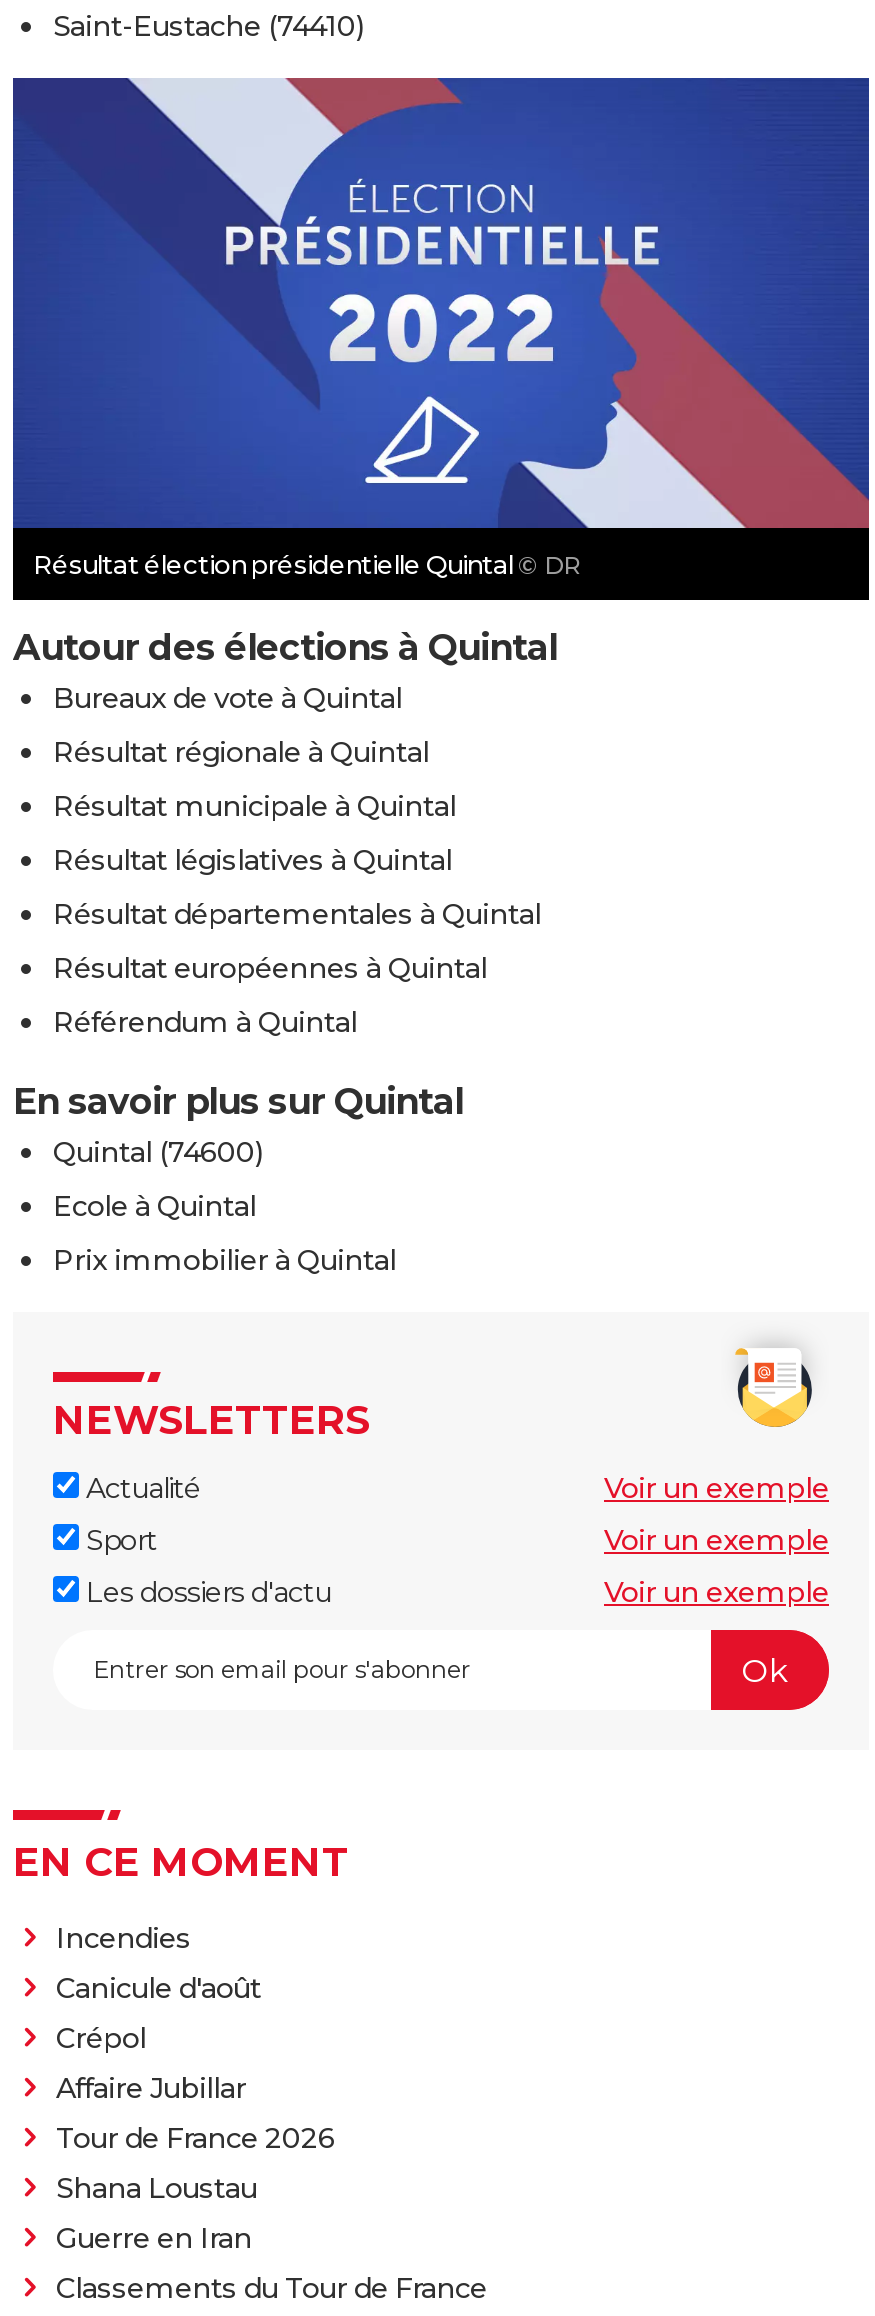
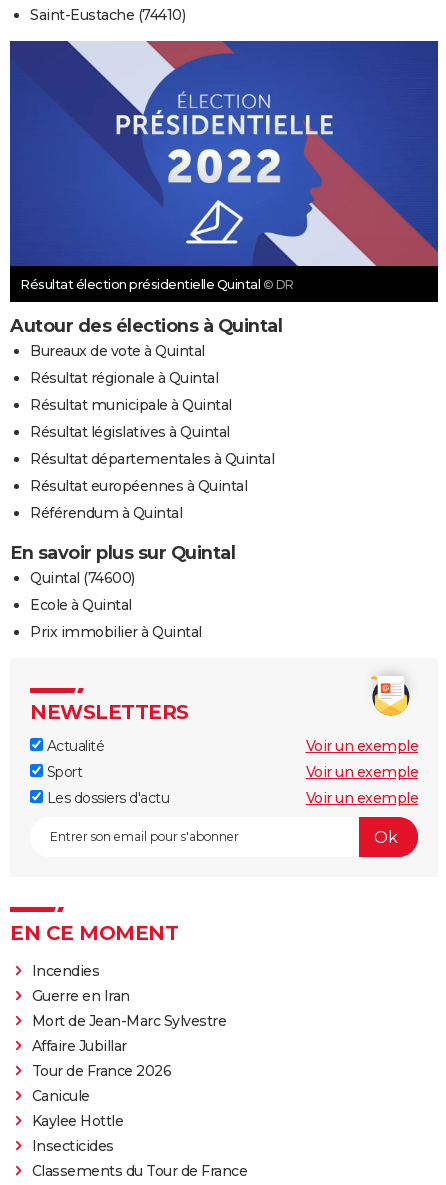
- Canicule d'août
- Crépol
+ Mort de Jean-Marc Sylvestre

- Shana Loustau
+ Canicule
+ Kaylee Hottle
+ Insecticides

moved up: Guerre en Iran
